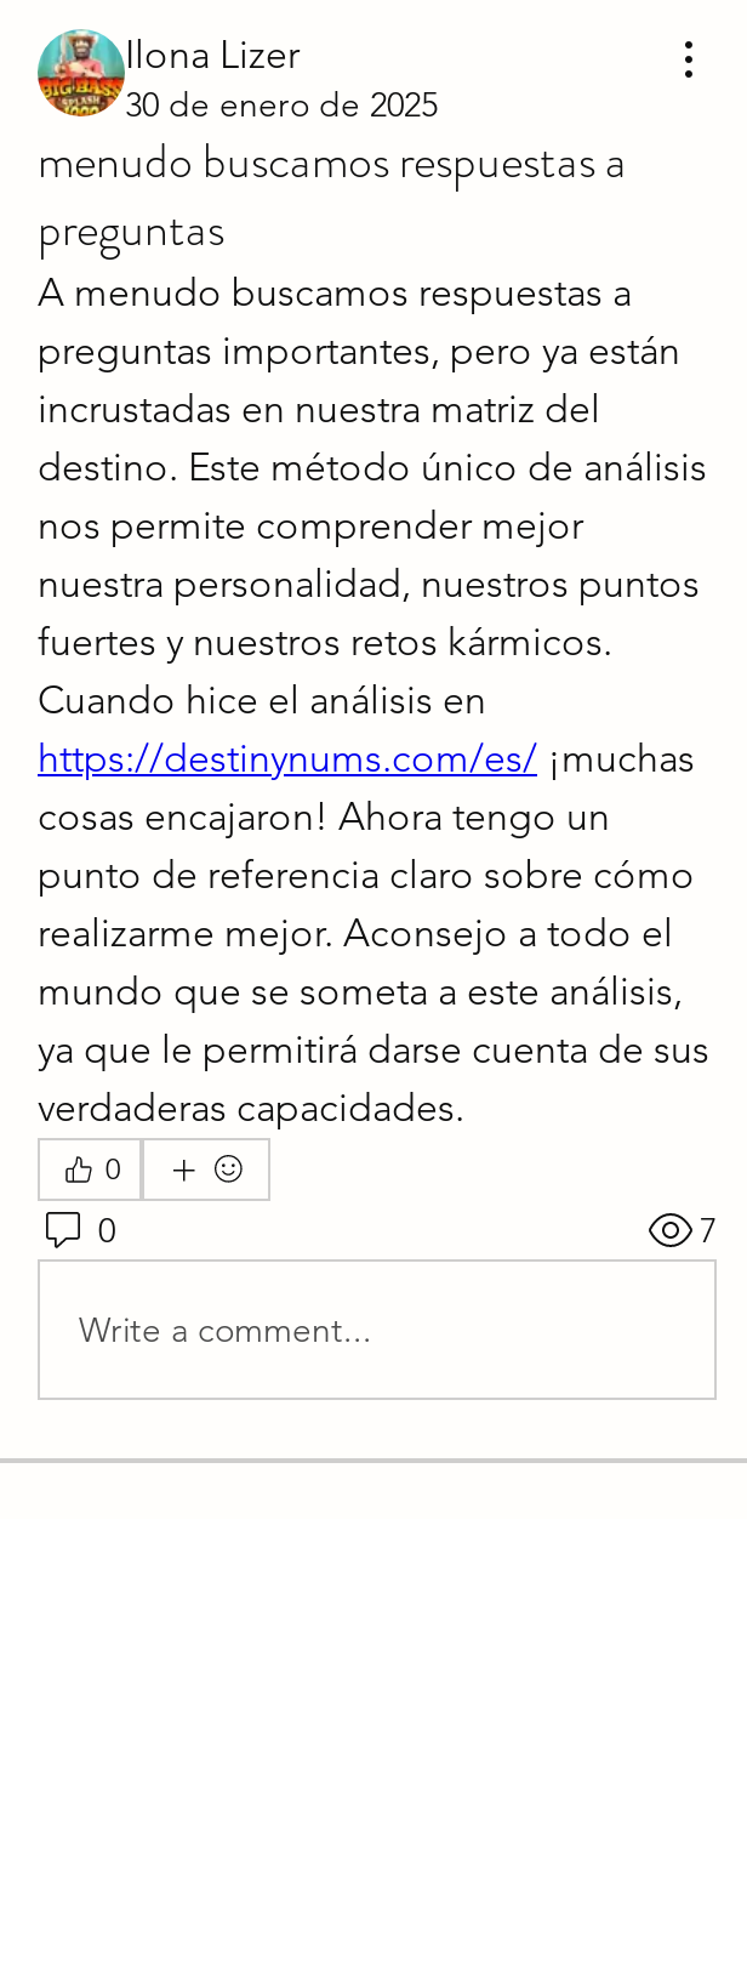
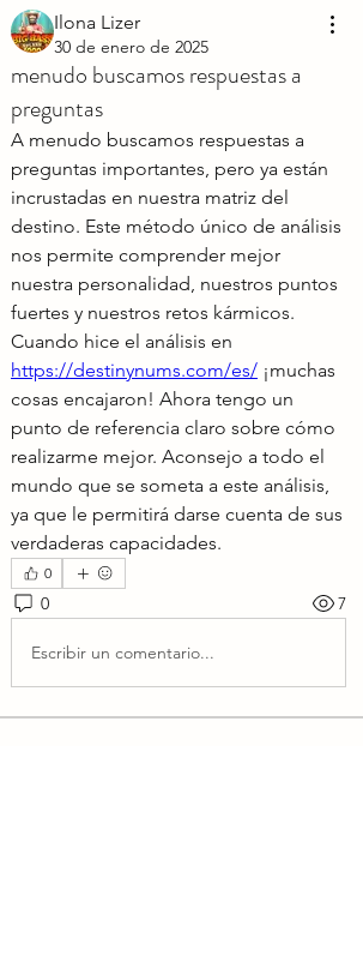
- Write a comment...
+ Escribir un comentario...
